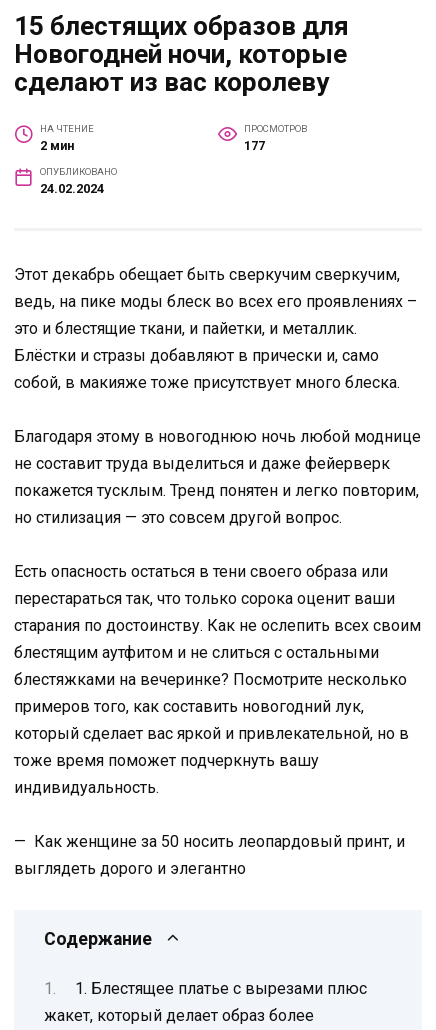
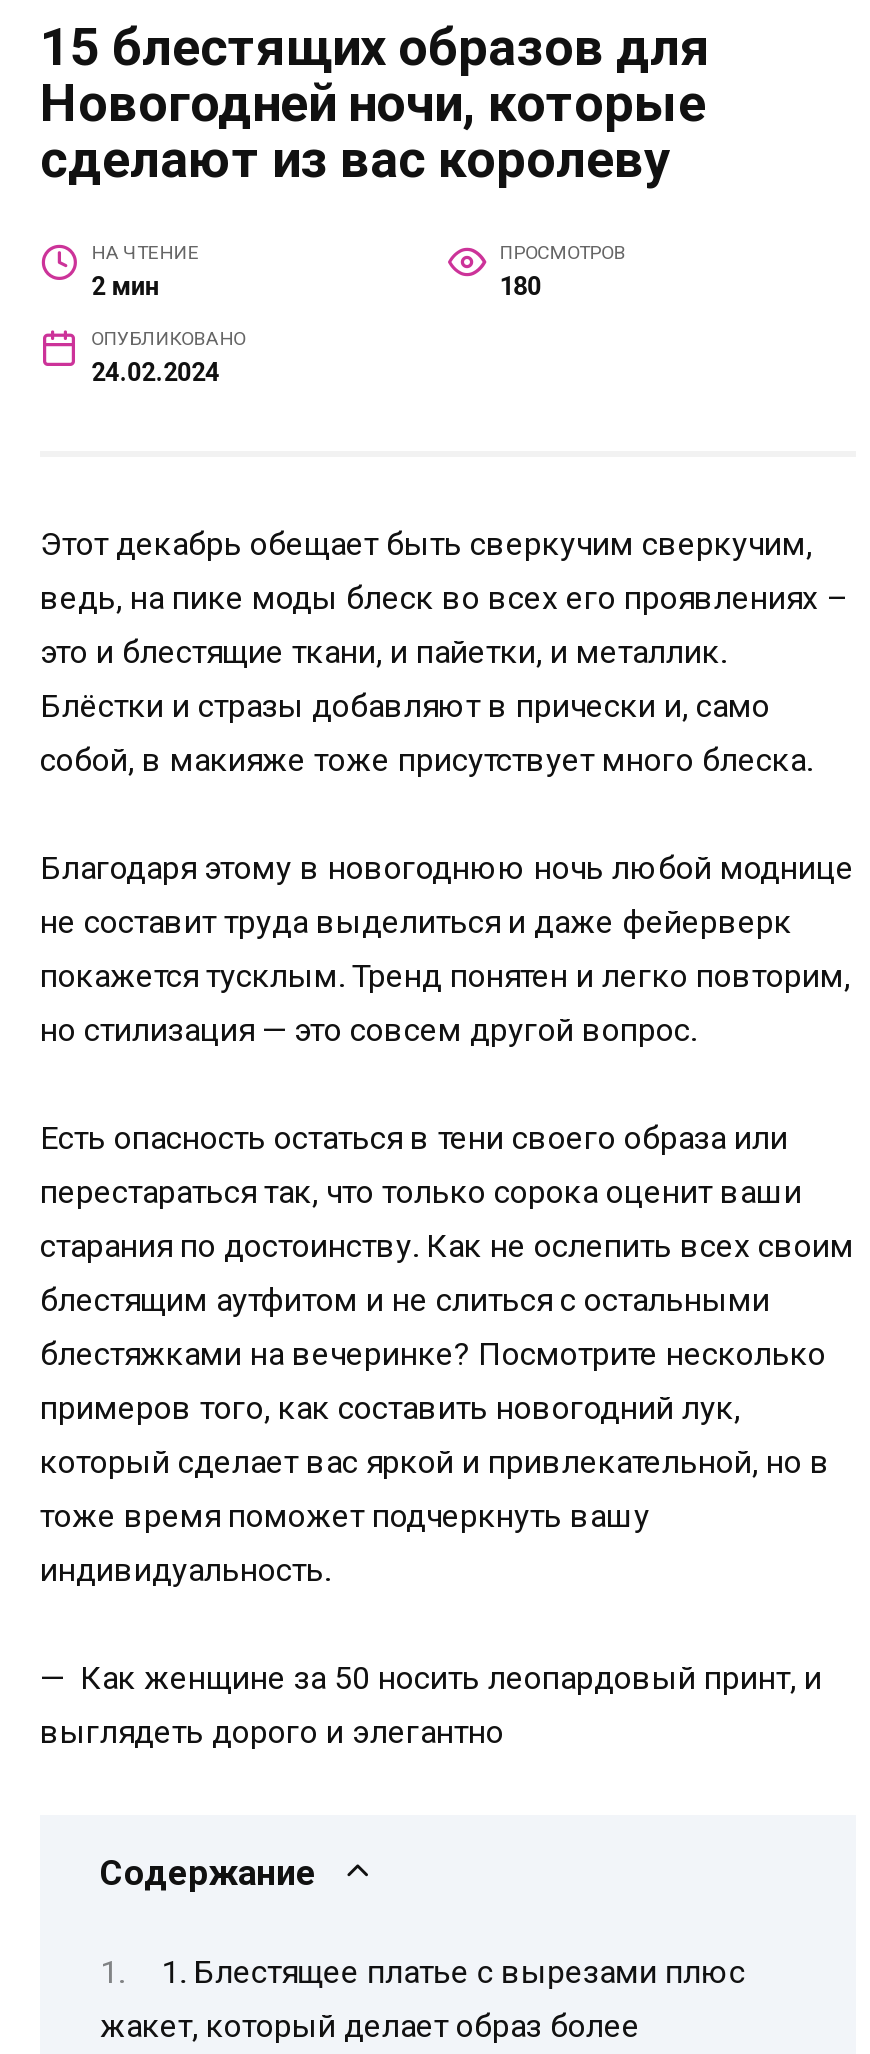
- 177
+ 180
